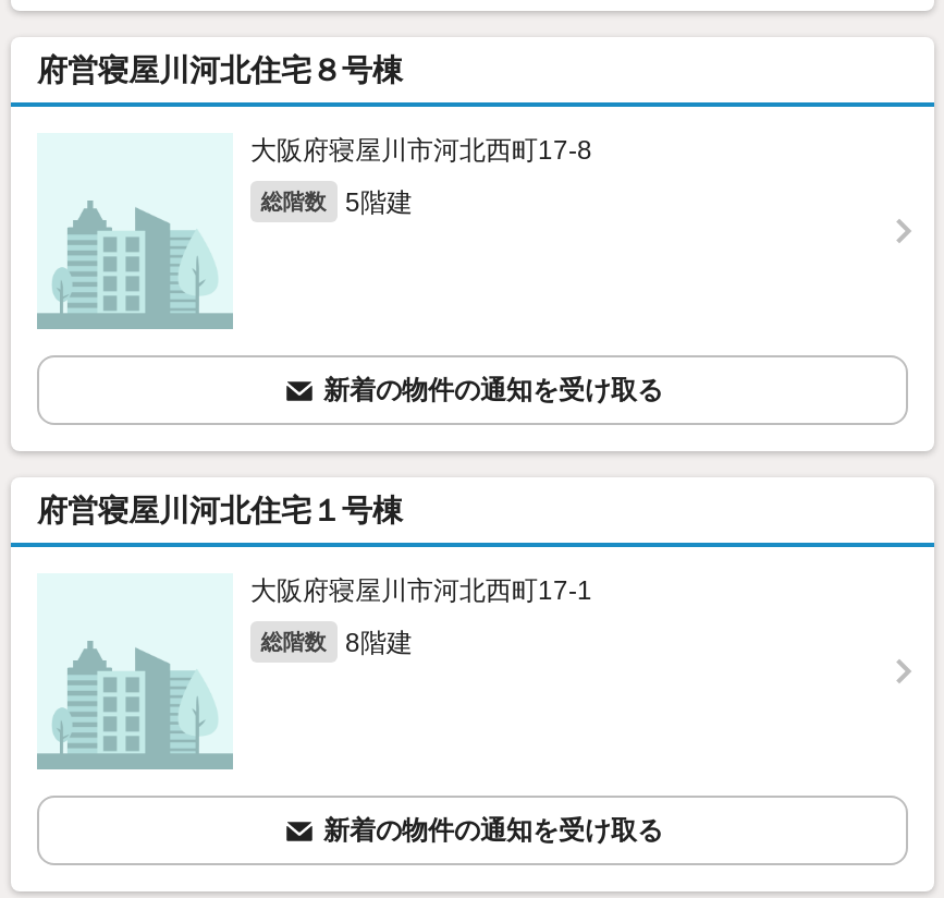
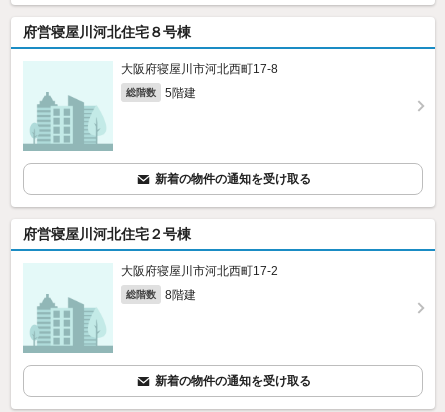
- 府営寝屋川河北住宅１号棟
+ 府営寝屋川河北住宅２号棟

- 大阪府寝屋川市河北西町17-1
+ 大阪府寝屋川市河北西町17-2
